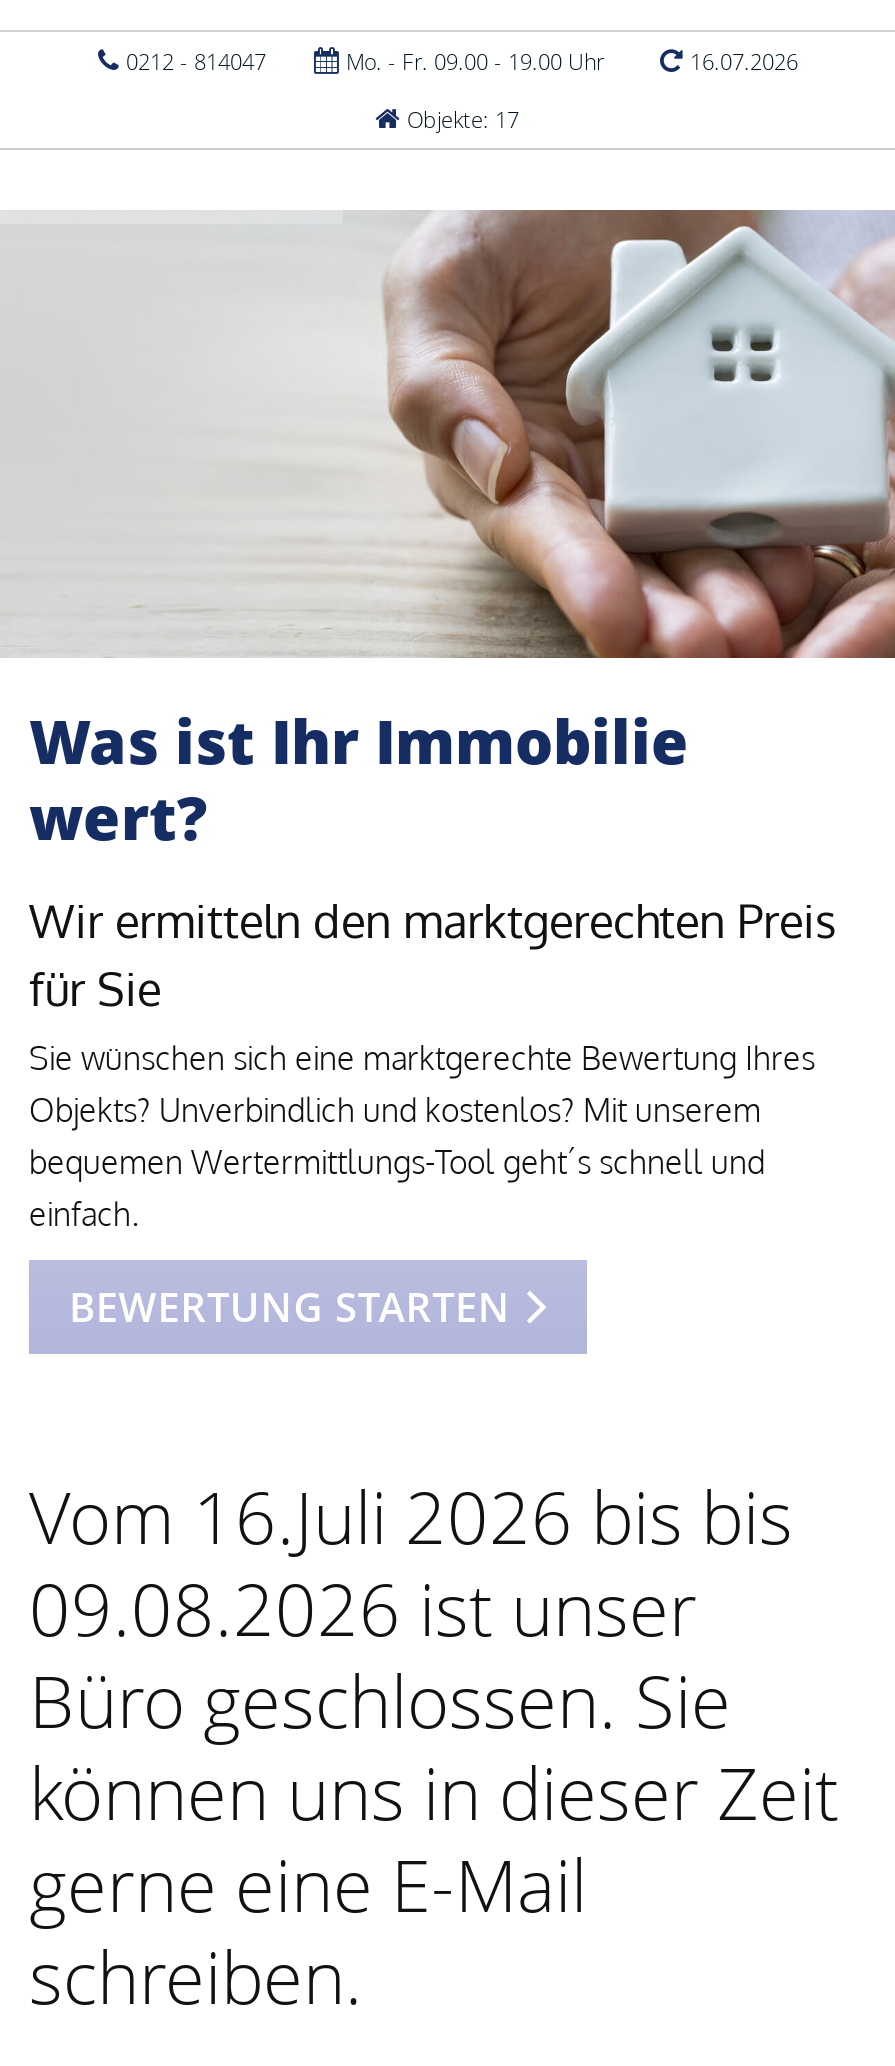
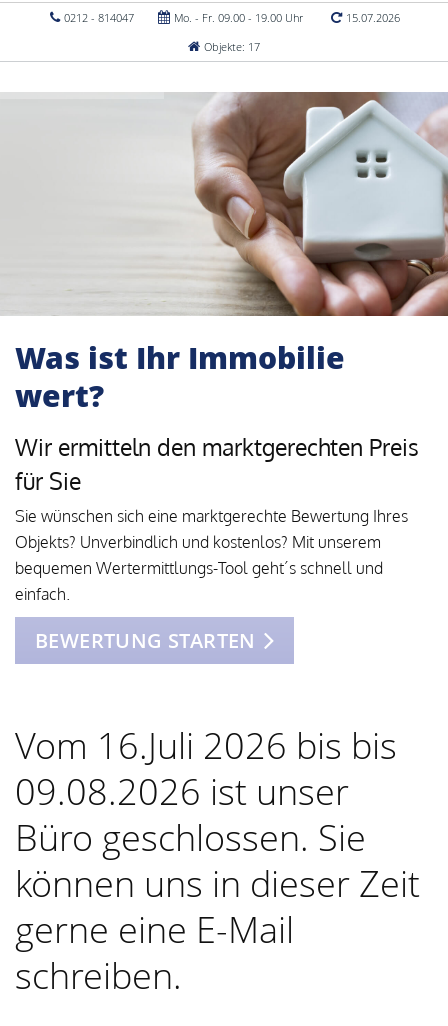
- 16.07.2026
+ 15.07.2026
